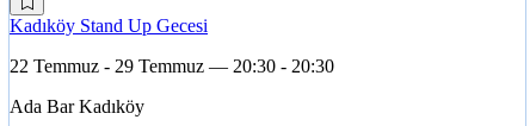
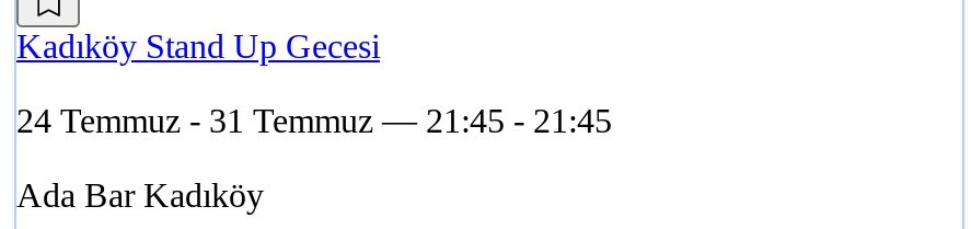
- 22 Temmuz - 29 Temmuz — 20:30 - 20:30
+ 24 Temmuz - 31 Temmuz — 21:45 - 21:45
